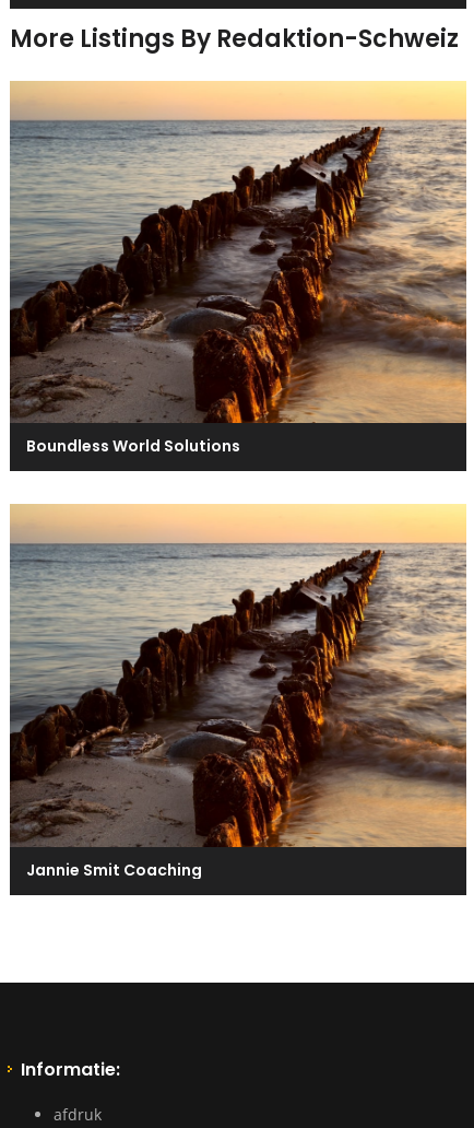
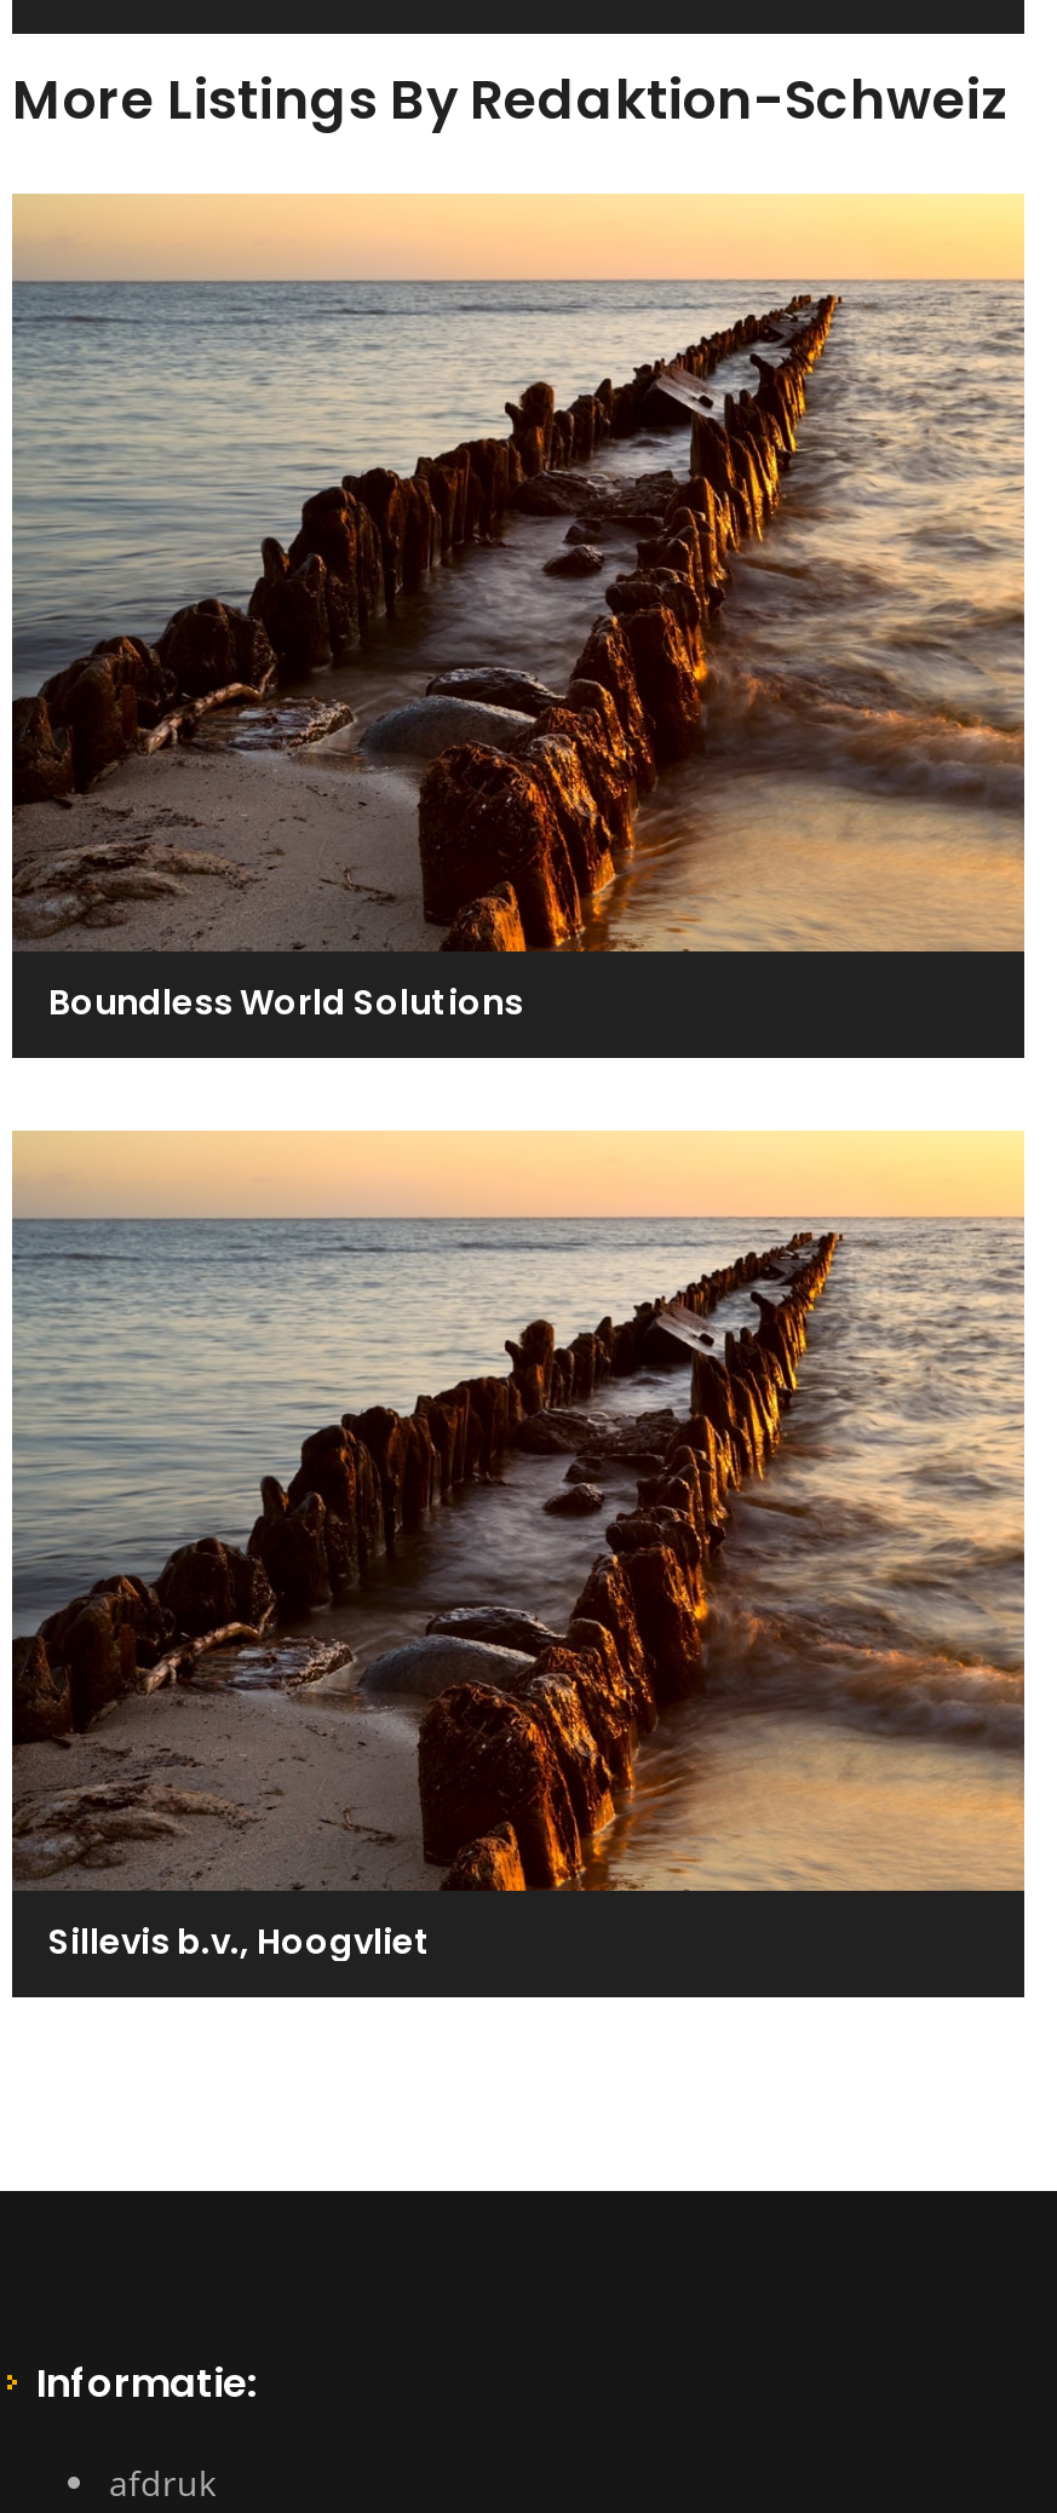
- Jannie Smit Coaching
+ Sillevis b.v., Hoogvliet
